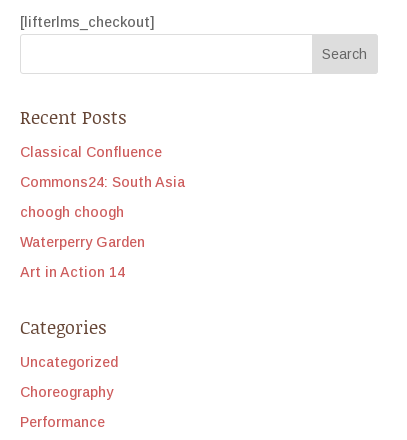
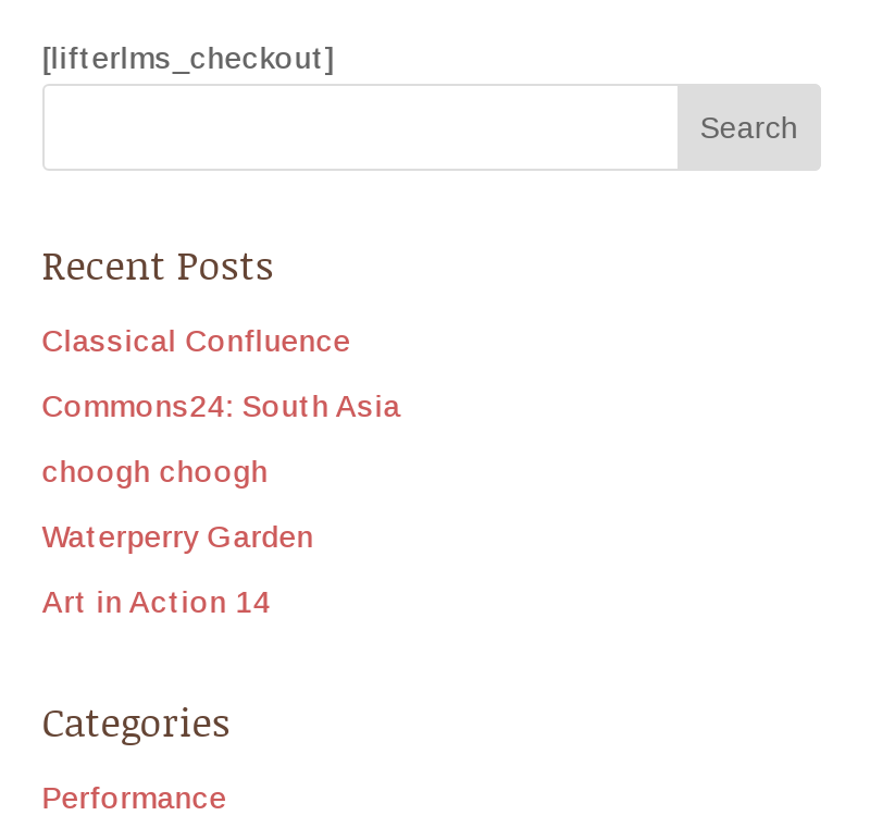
- Uncategorized
- Choreography
